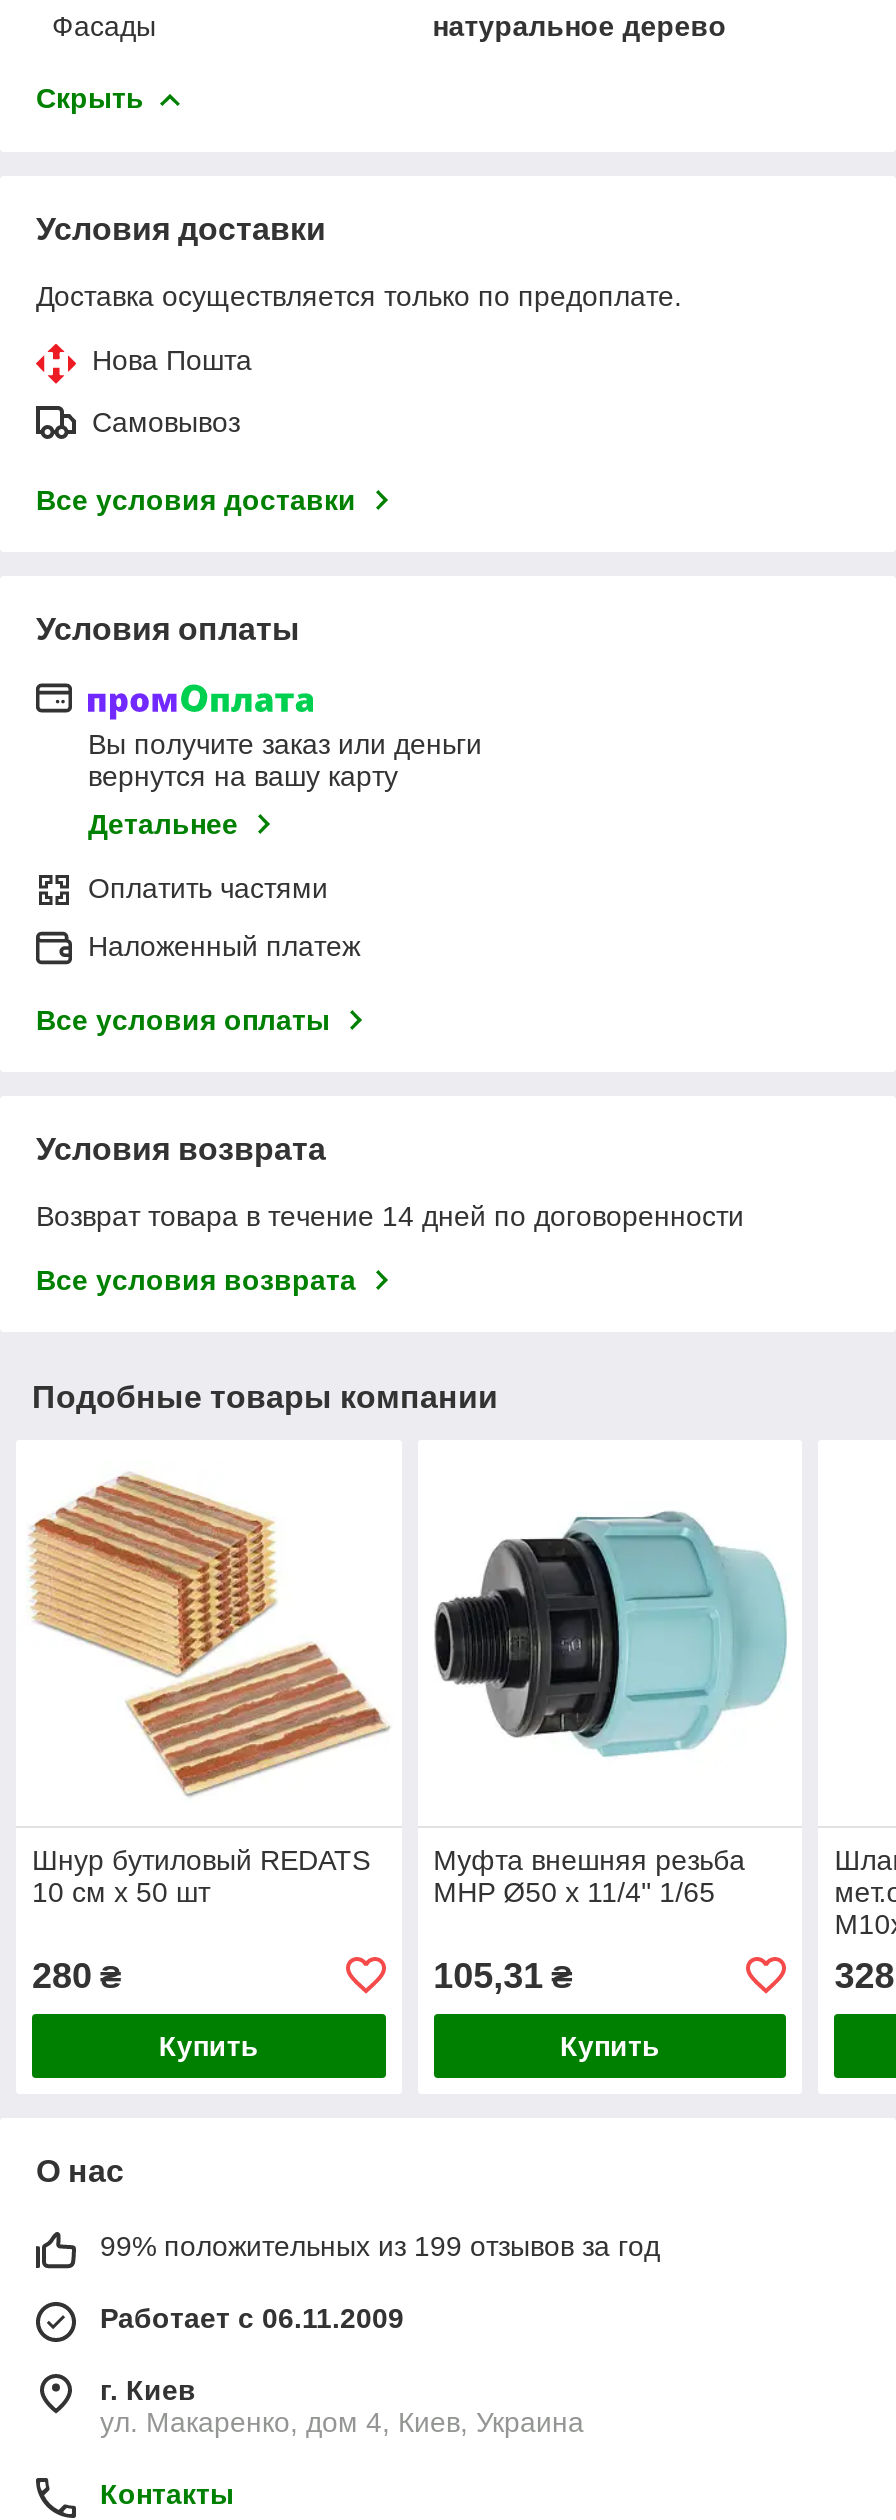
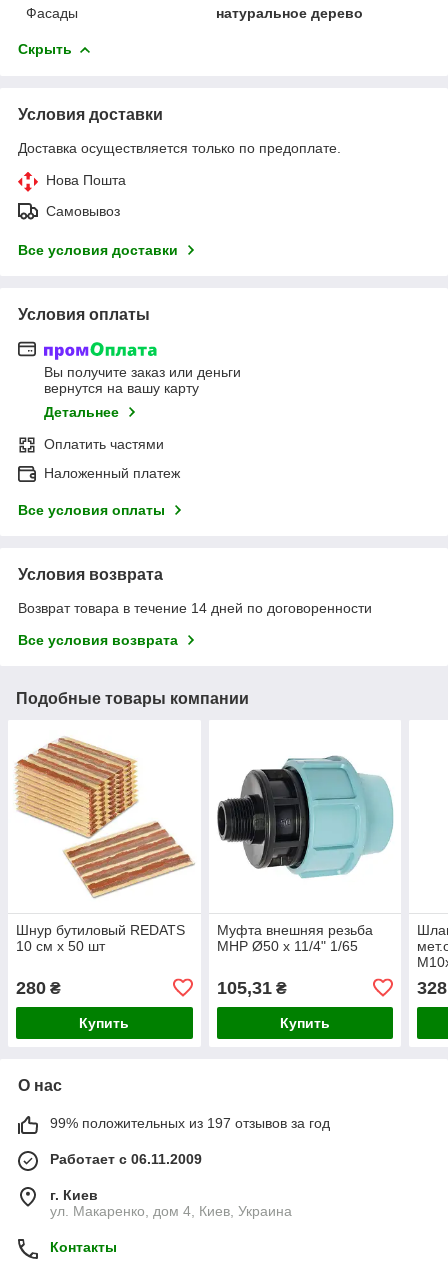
- 99% положительных из 199 отзывов за год
+ 99% положительных из 197 отзывов за год
